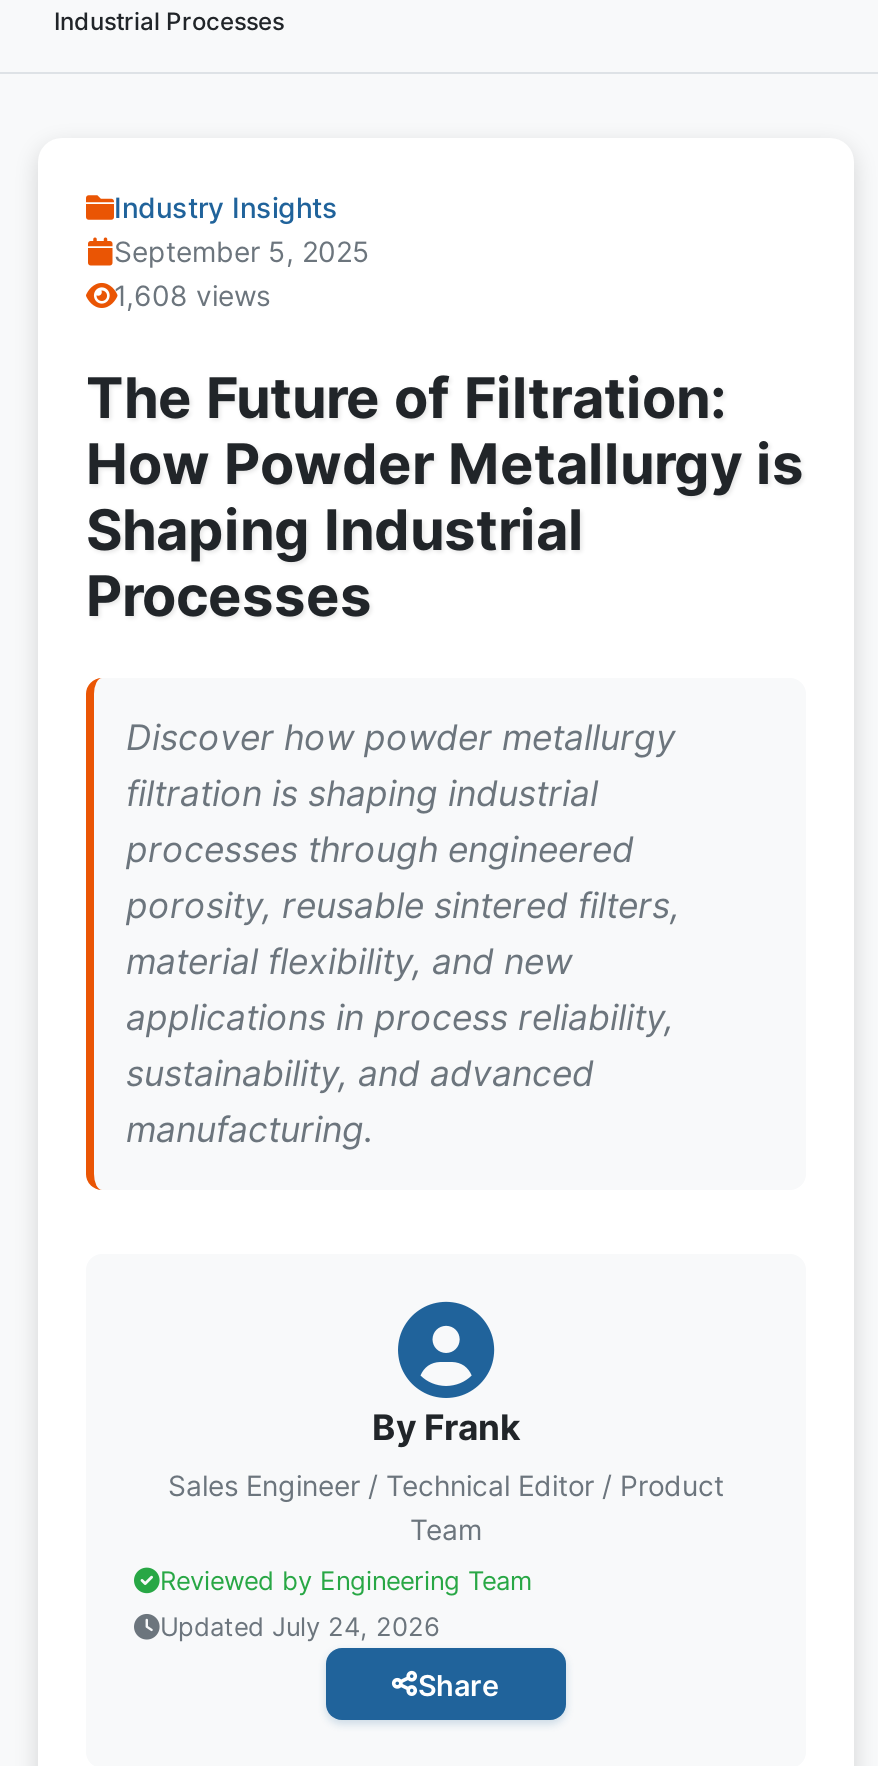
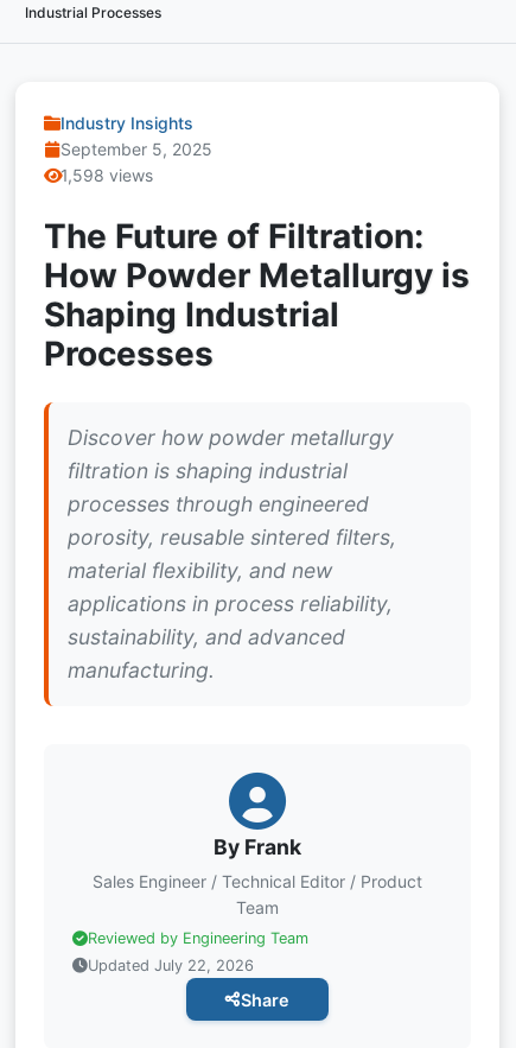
- 1,608 views
+ 1,598 views

- Updated July 24, 2026
+ Updated July 22, 2026
